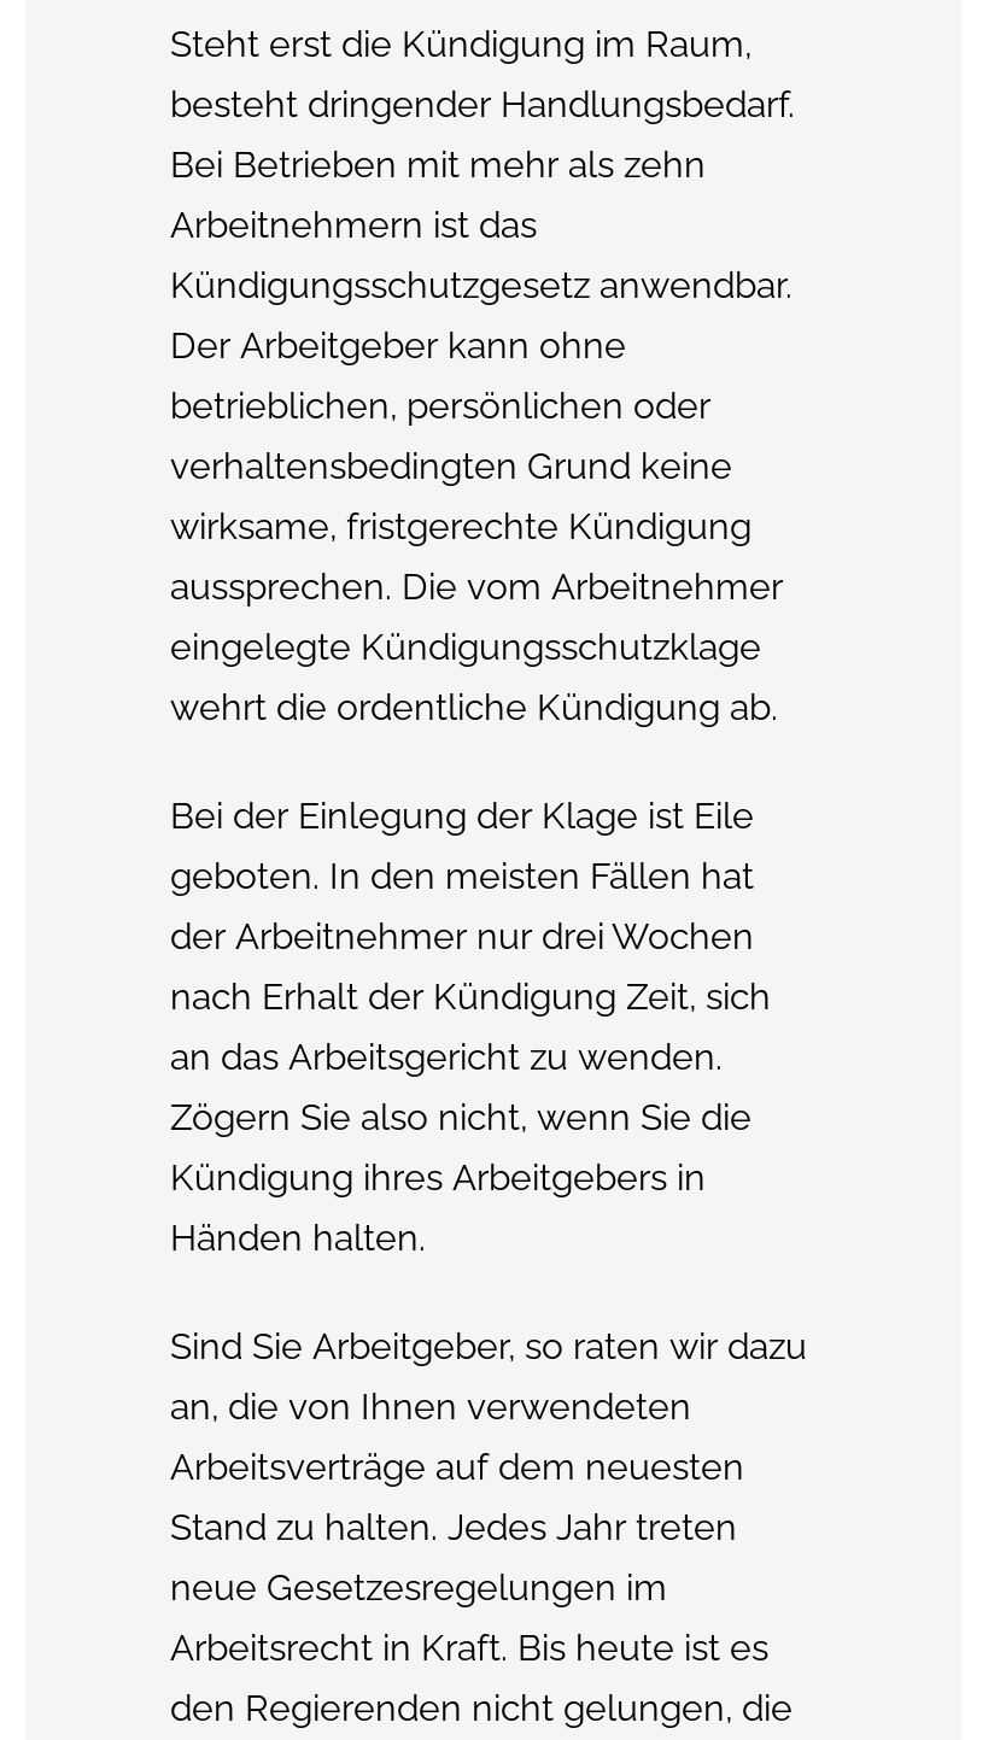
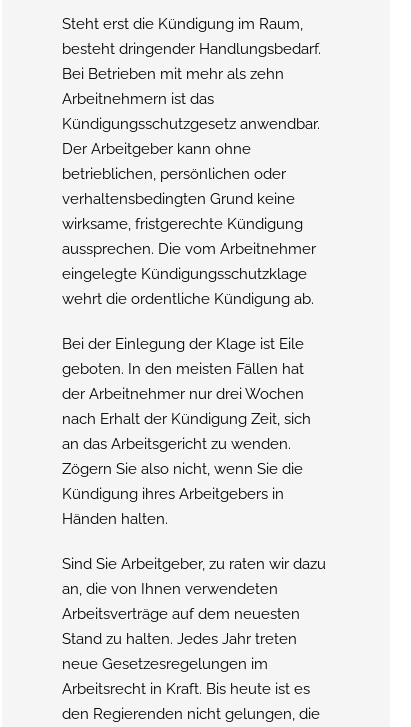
- Sind Sie Arbeitgeber, so raten wir dazu
+ Sind Sie Arbeitgeber, zu raten wir dazu
